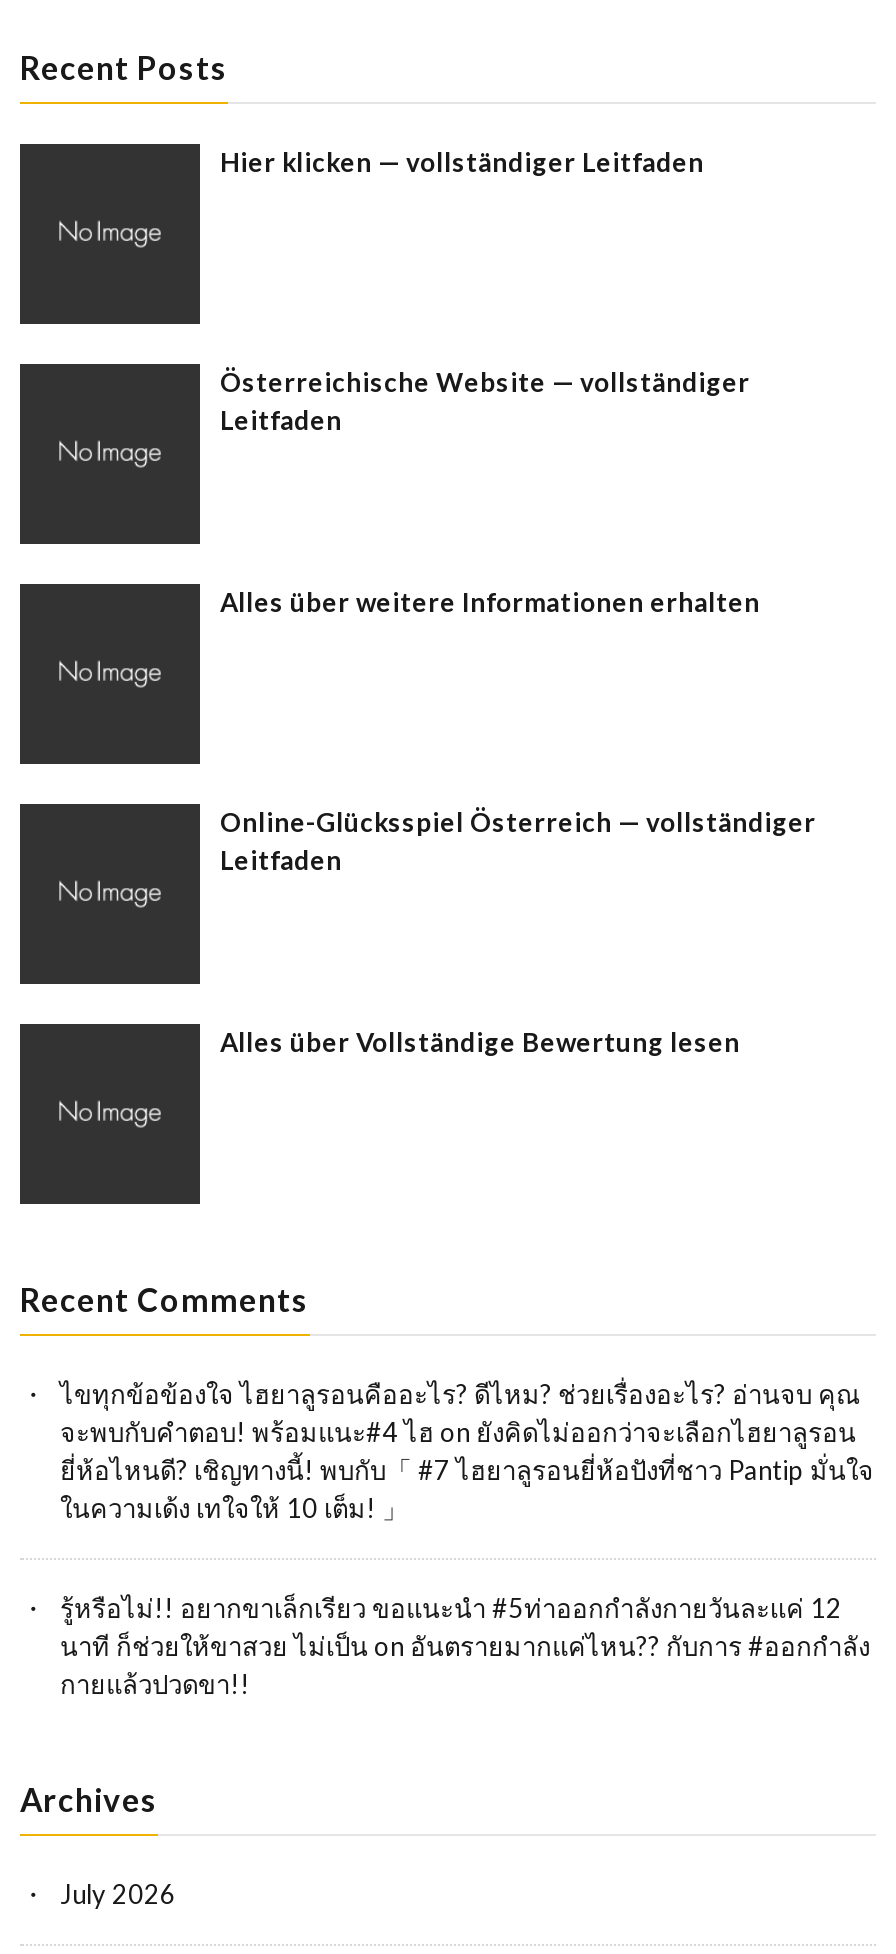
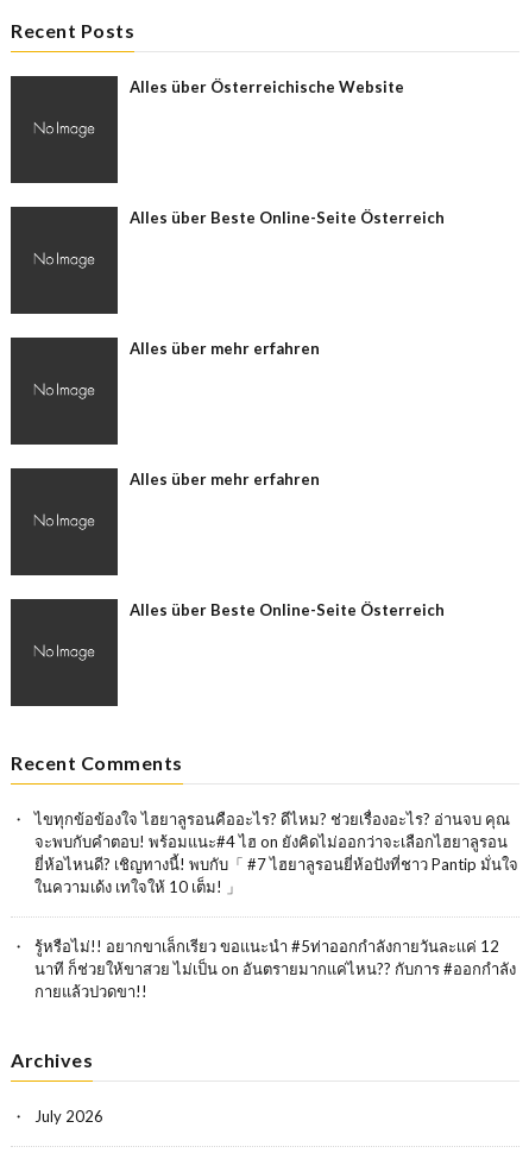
- Hier klicken — vollständiger Leitfaden
+ Alles über Österreichische Website

- Österreichische Website — vollständiger
- Leitfaden
+ Alles über Beste Online-Seite Österreich

- Alles über weitere Informationen erhalten
+ Alles über mehr erfahren

- Online-Glücksspiel Österreich — vollständiger
- Leitfaden
+ Alles über mehr erfahren

- Alles über Vollständige Bewertung lesen
+ Alles über Beste Online-Seite Österreich
